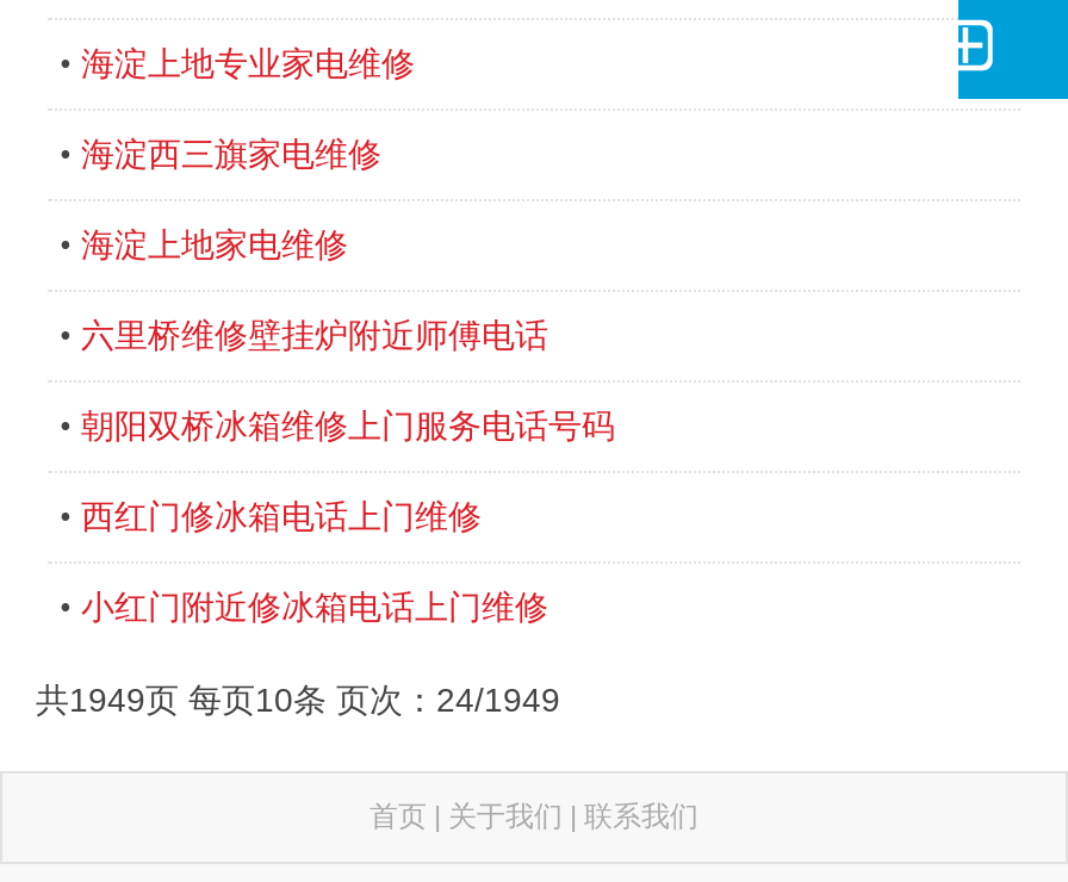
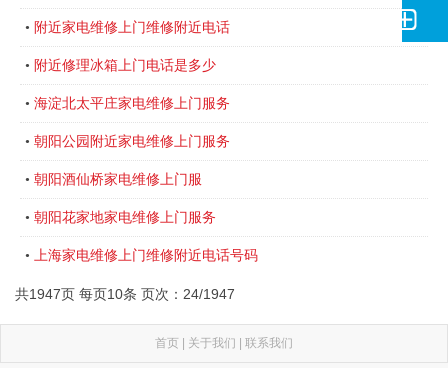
- • 海淀上地专业家电维修
+ • 附近家电维修上门维修附近电话

- • 海淀西三旗家电维修
+ • 附近修理冰箱上门电话是多少

- • 海淀上地家电维修
+ • 海淀北太平庄家电维修上门服务

- • 六里桥维修壁挂炉附近师傅电话
+ • 朝阳公园附近家电维修上门服务

- • 朝阳双桥冰箱维修上门服务电话号码
+ • 朝阳酒仙桥家电维修上门服

- • 西红门修冰箱电话上门维修
+ • 朝阳花家地家电维修上门服务

- • 小红门附近修冰箱电话上门维修
+ • 上海家电维修上门维修附近电话号码

- 共1949页 每页10条 页次：24/1949
+ 共1947页 每页10条 页次：24/1947
